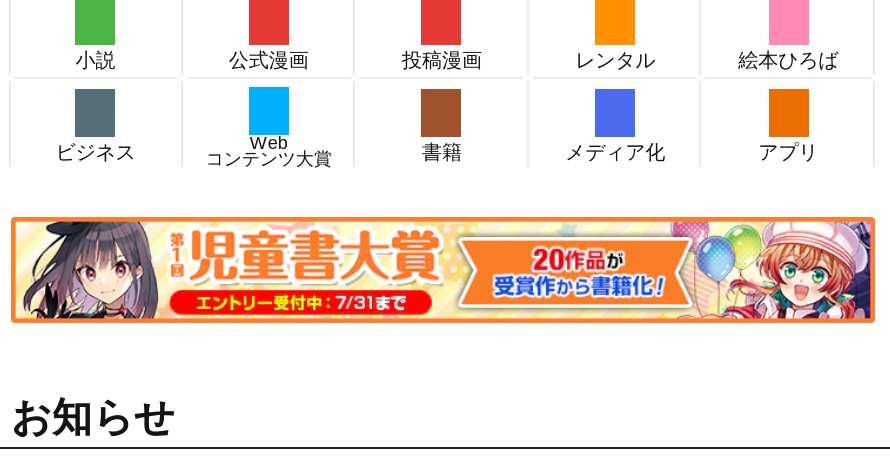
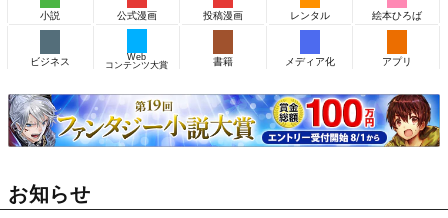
- [image]
+ [image]
